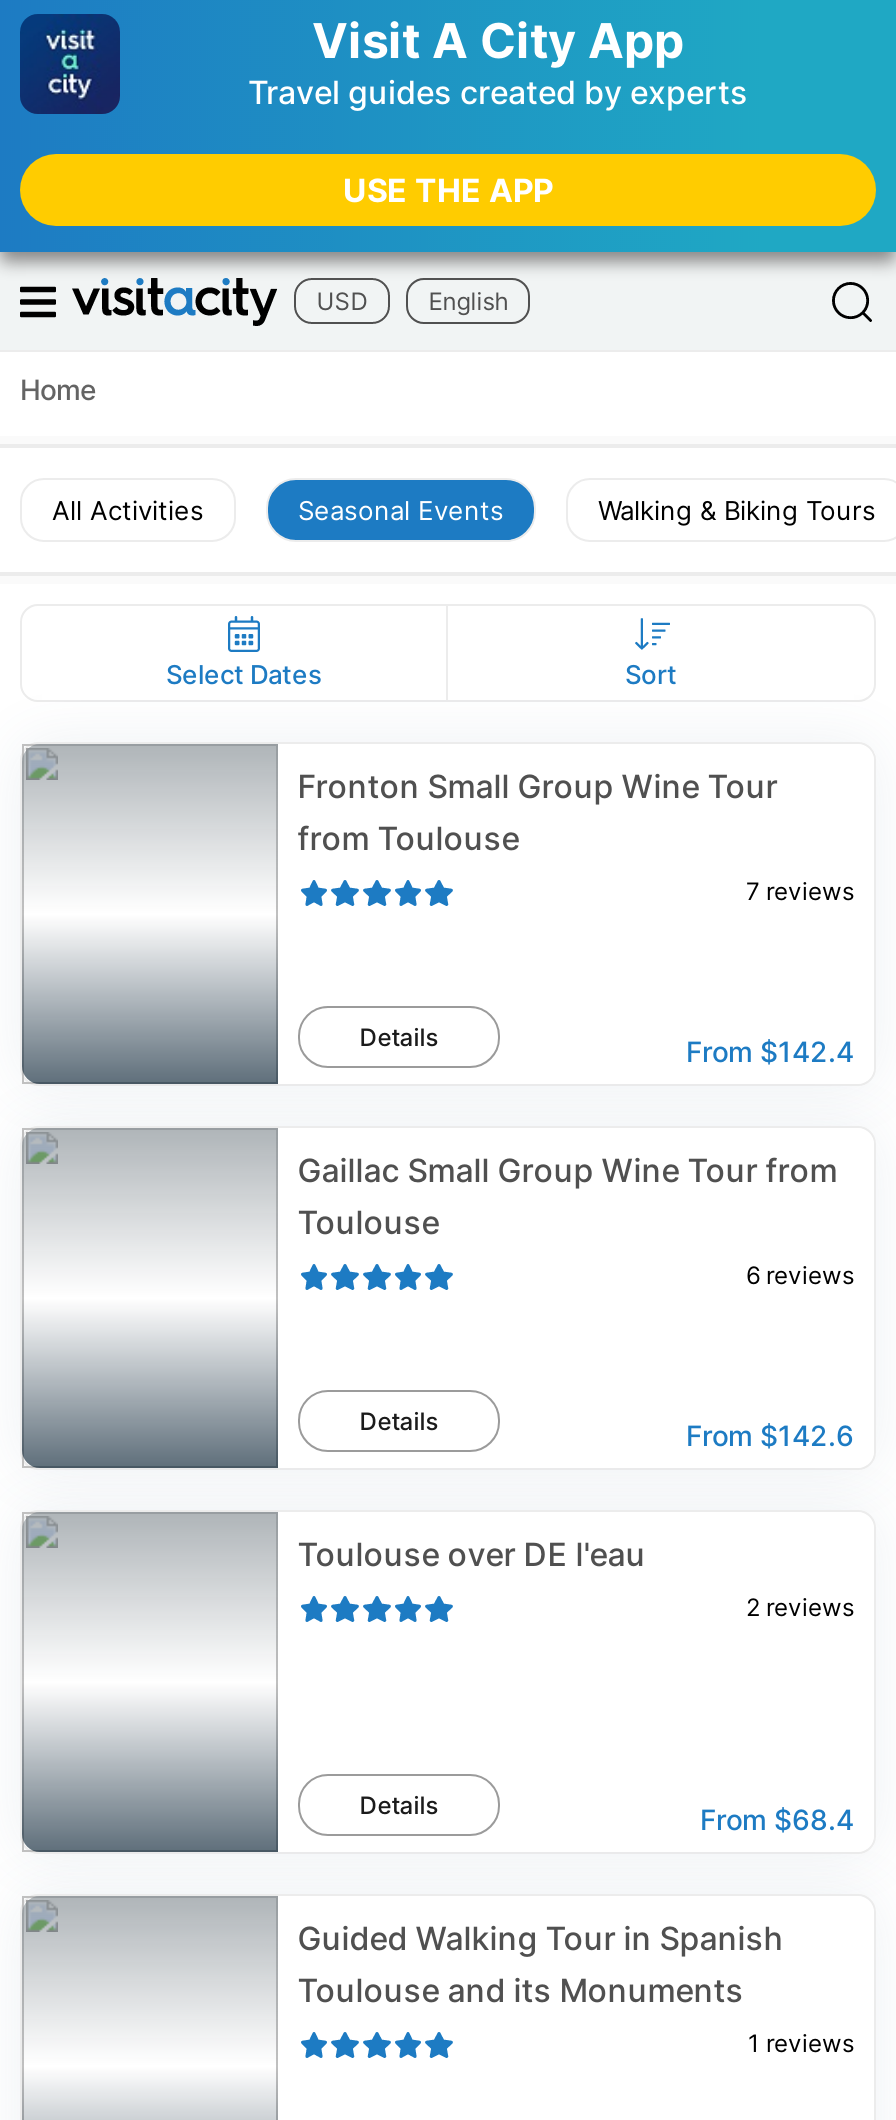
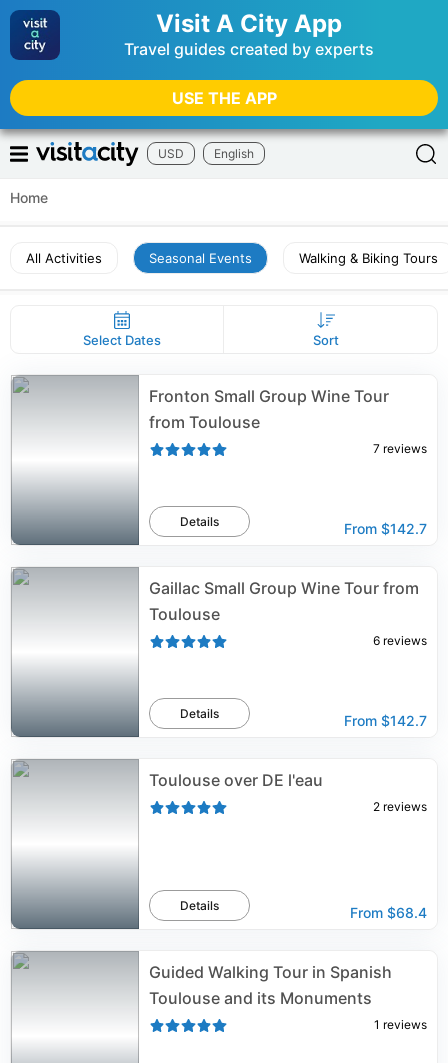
- From $142.4
+ From $142.7

- From $142.6
+ From $142.7
